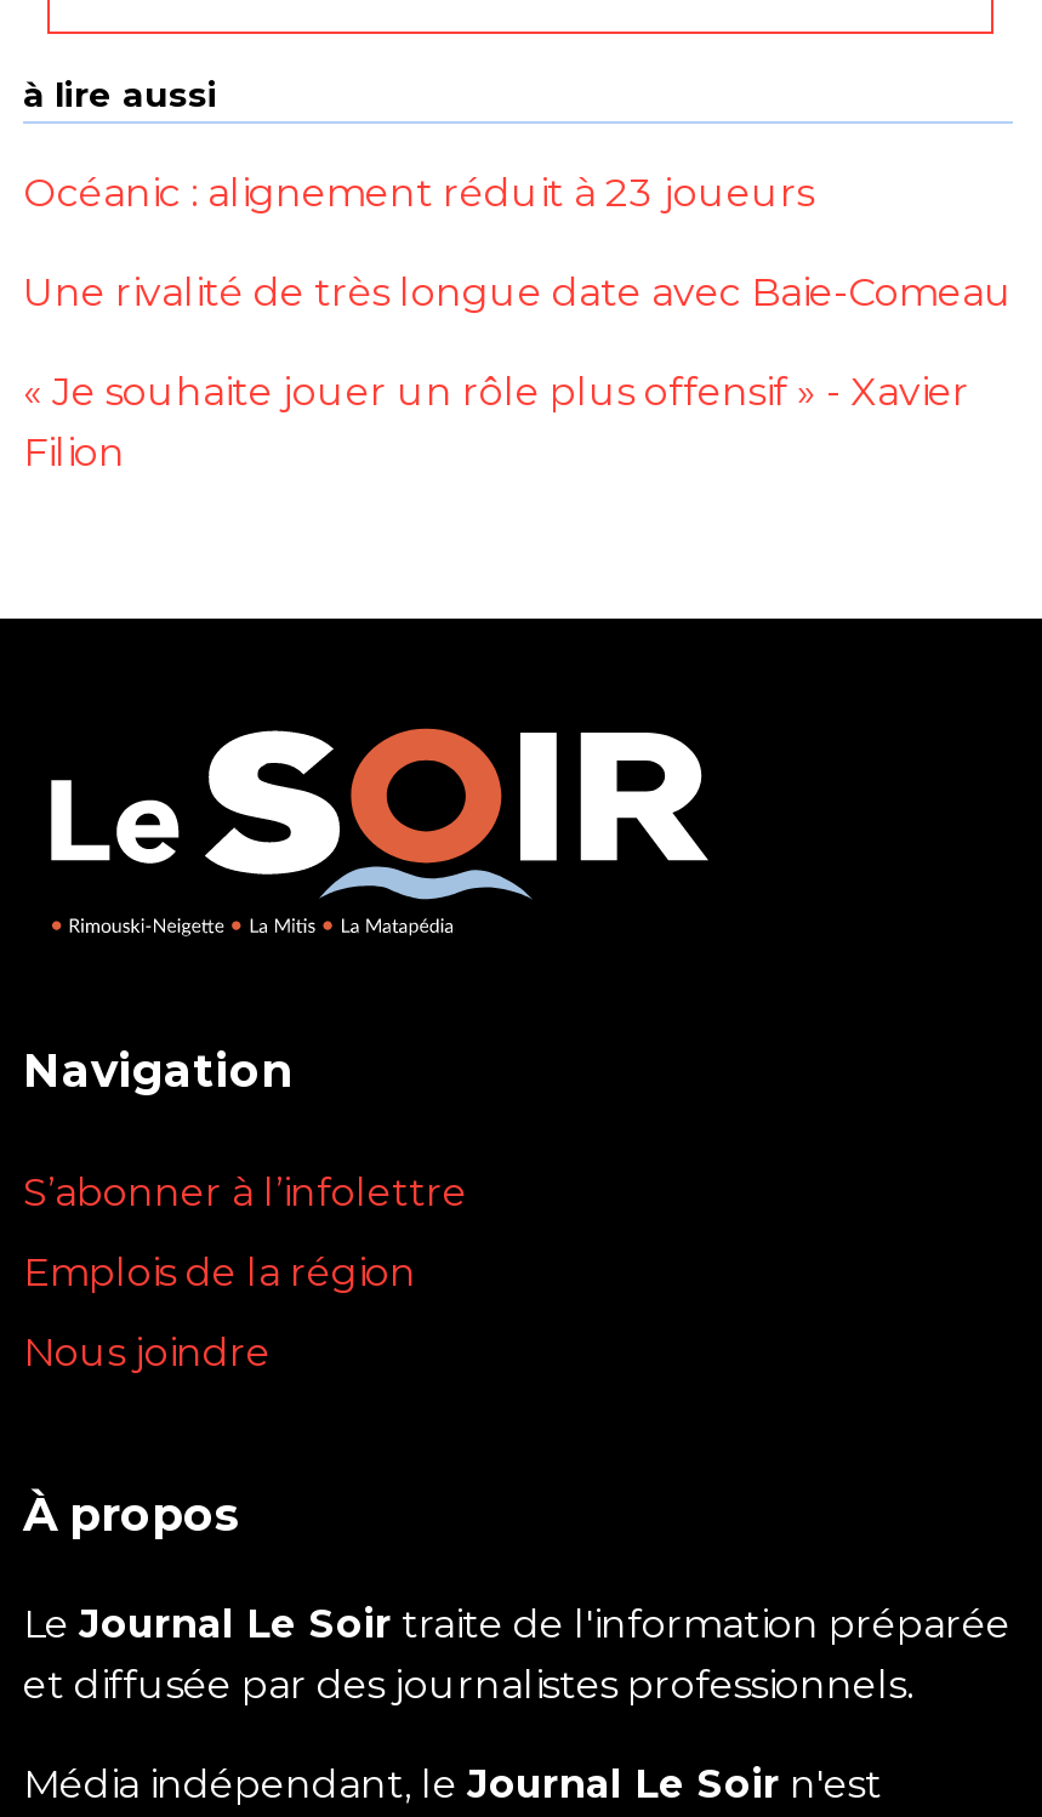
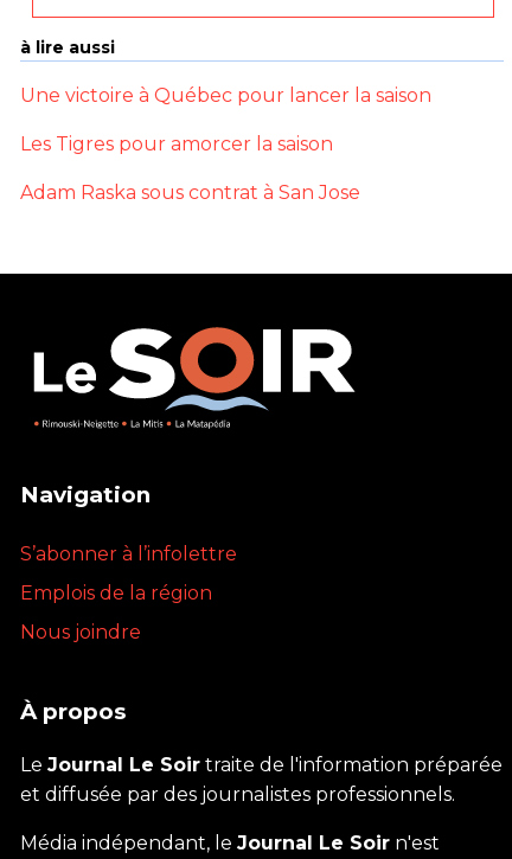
- Océanic : alignement réduit à 23 joueurs
+ Une victoire à Québec pour lancer la saison

- Une rivalité de très longue date avec Baie-Comeau
+ Les Tigres pour amorcer la saison

- « Je souhaite jouer un rôle plus offensif » - Xavier
- Filion
+ Adam Raska sous contrat à San Jose
